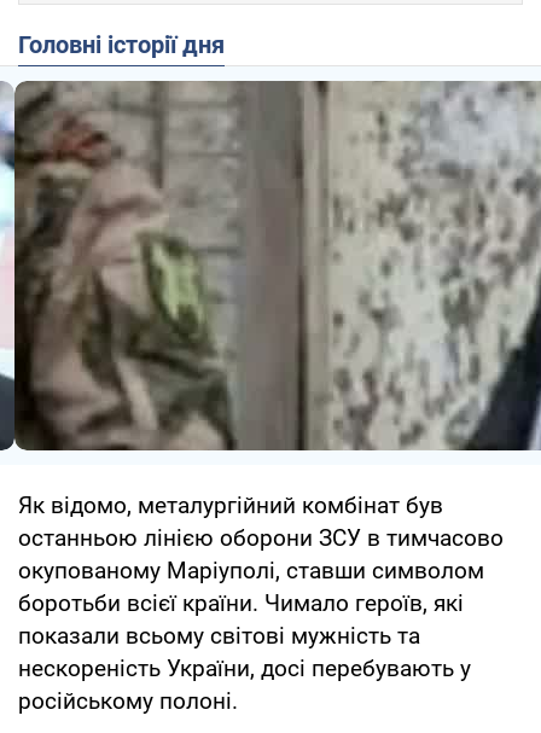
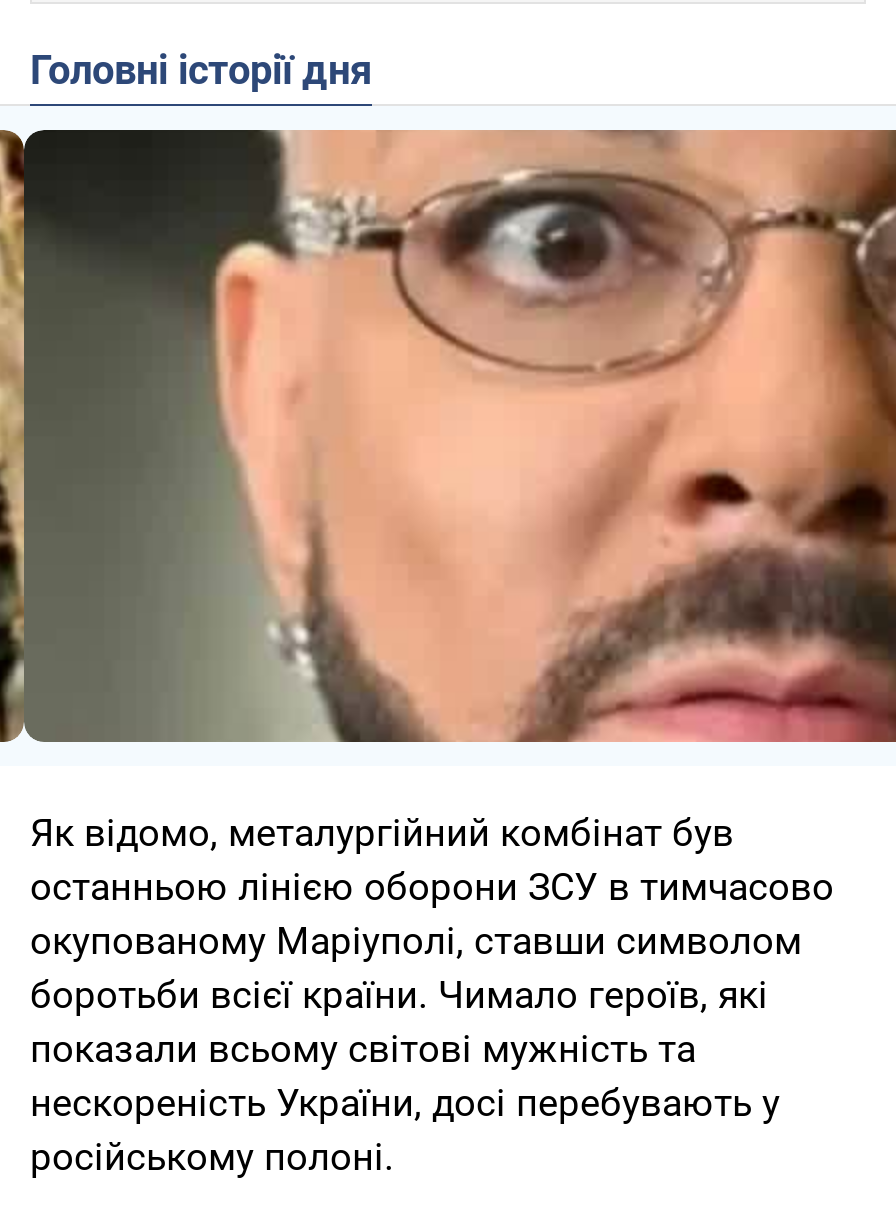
- [image]
+ [image]
